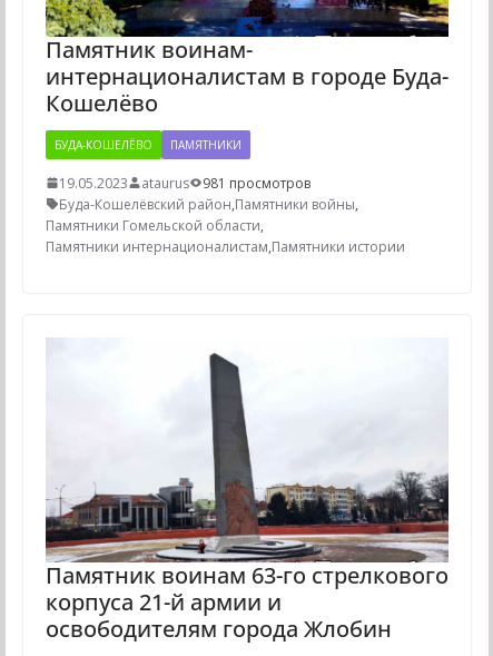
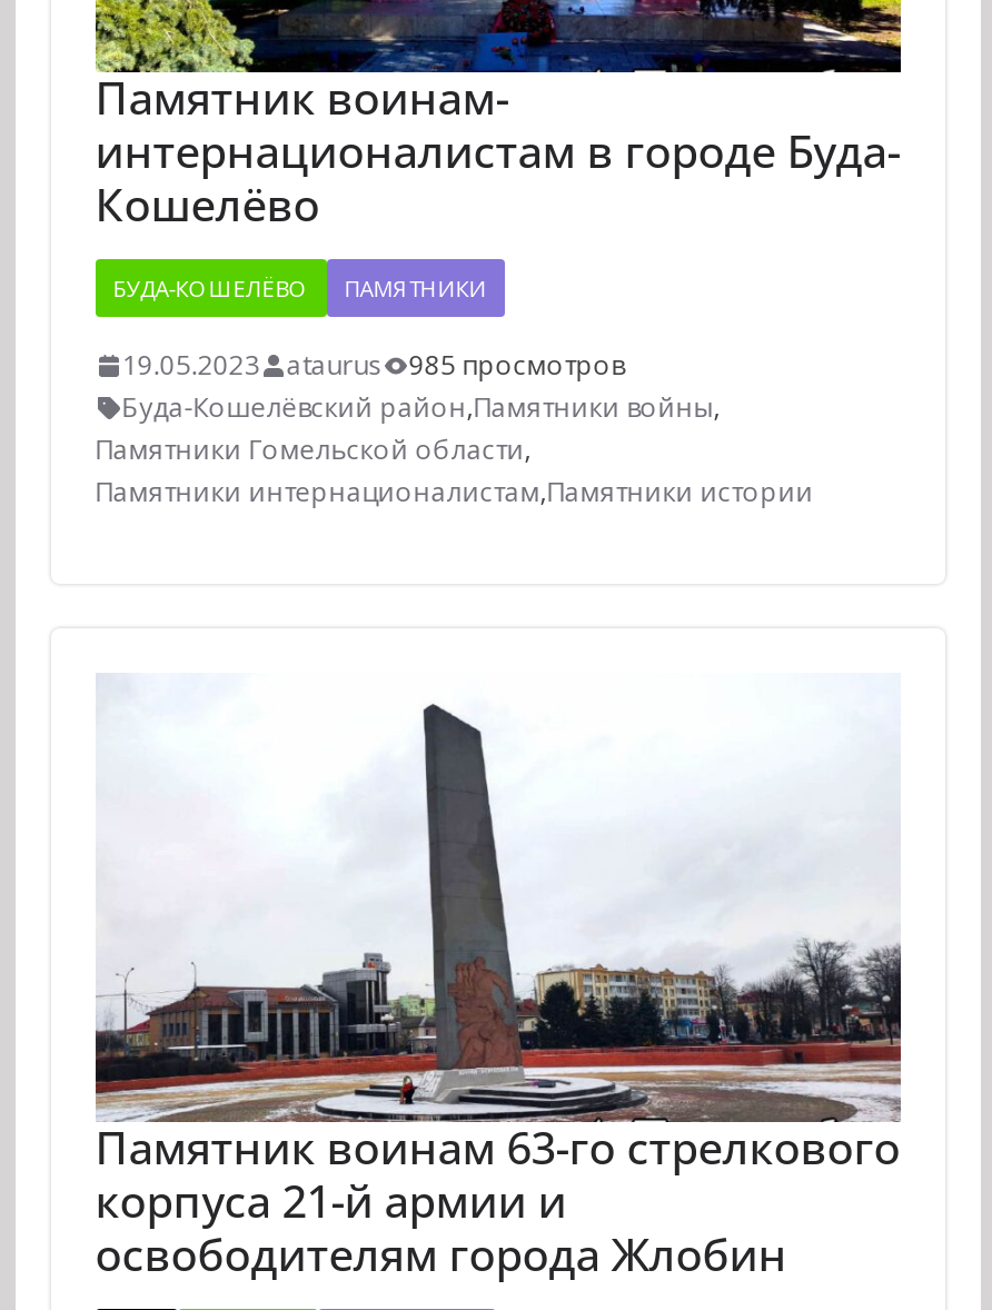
- 19.05.2023 ataurus 981 просмотров
+ 19.05.2023 ataurus 985 просмотров
